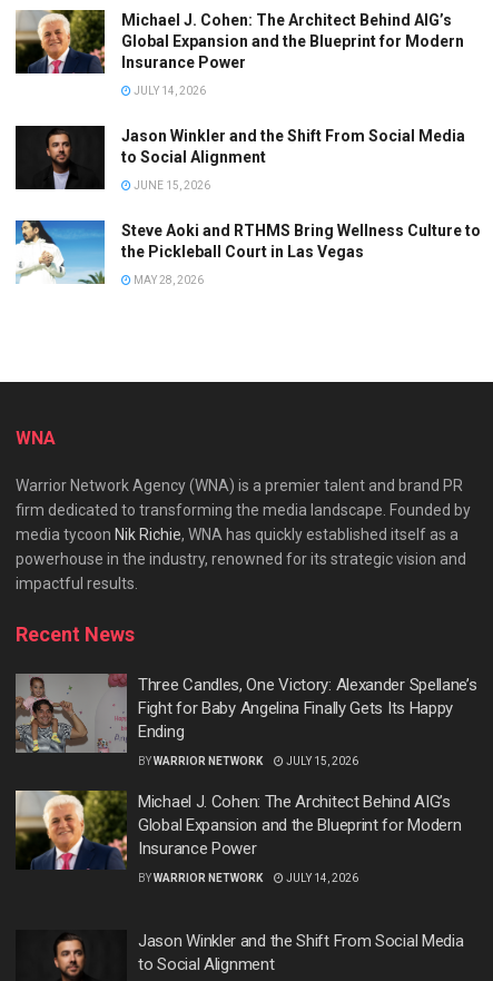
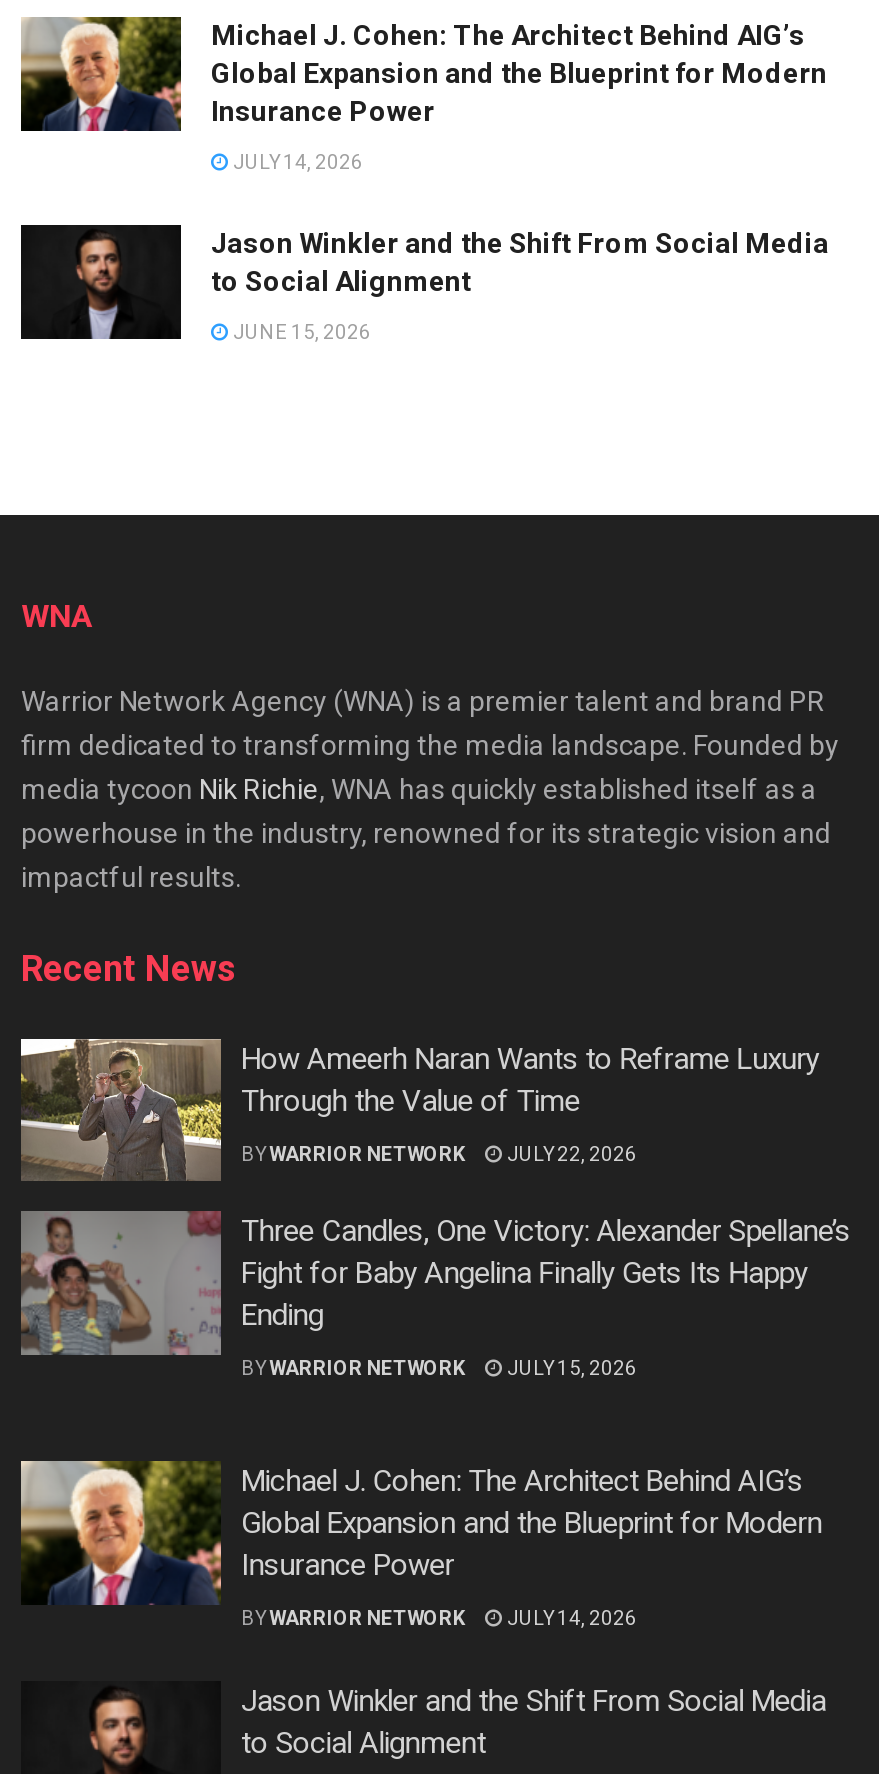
- [image]
- Steve Aoki and RTHMS Bring Wellness Culture to
- the Pickleball Court in Las Vegas
- MAY 28, 2026

moved up: WNA | Warrior Network Agency (WNA) is a premier talent and brand PR | firm dedicated to transforming the media landscape. Founded by | media tycoon Nik Richie, WNA has quickly established itself as a | powerhouse in the industry, renowned for its strategic vision and | impactful results. | Recent News

+ [image]
+ How Ameerh Naran Wants to Reframe Luxury
+ Through the Value of Time
+ BY WARRIOR NETWORK
+ JULY 22, 2026

moved down: [image]
